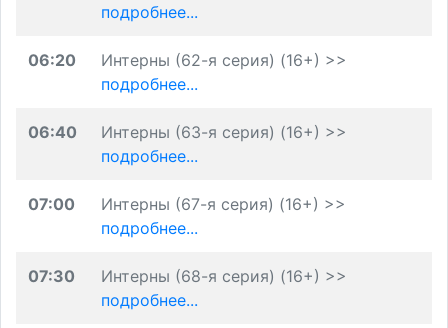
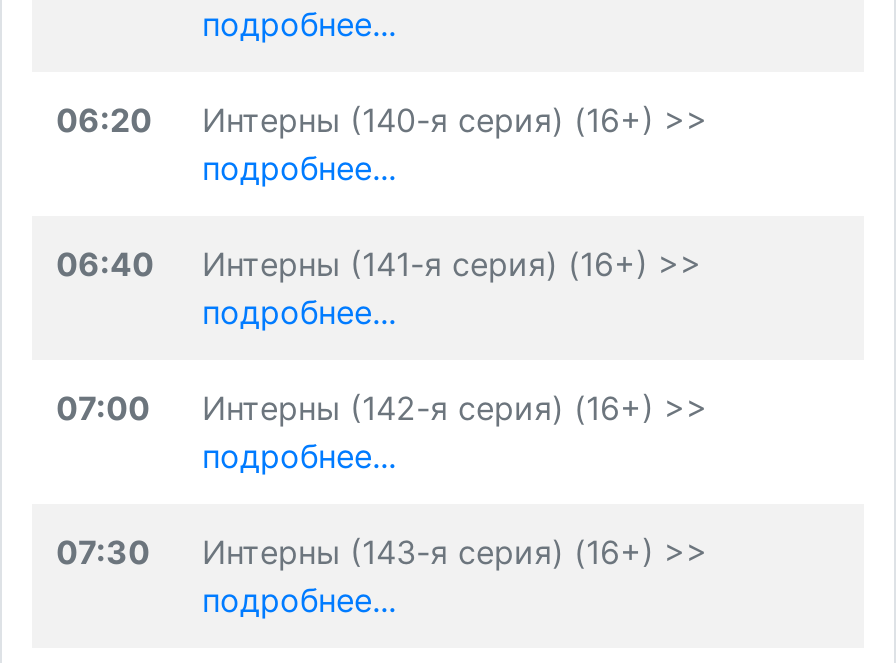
- Интерны (62-я серия) (16+) >>
+ Интерны (140-я серия) (16+) >>

- Интерны (63-я серия) (16+) >>
+ Интерны (141-я серия) (16+) >>

- Интерны (67-я серия) (16+) >>
+ Интерны (142-я серия) (16+) >>

- Интерны (68-я серия) (16+) >>
+ Интерны (143-я серия) (16+) >>
